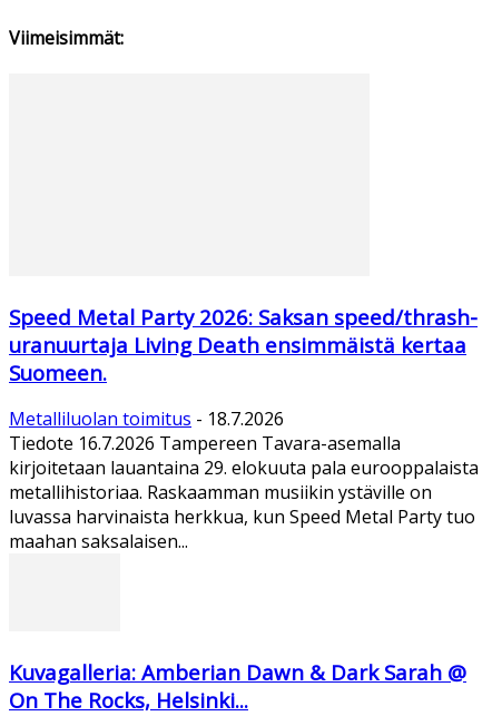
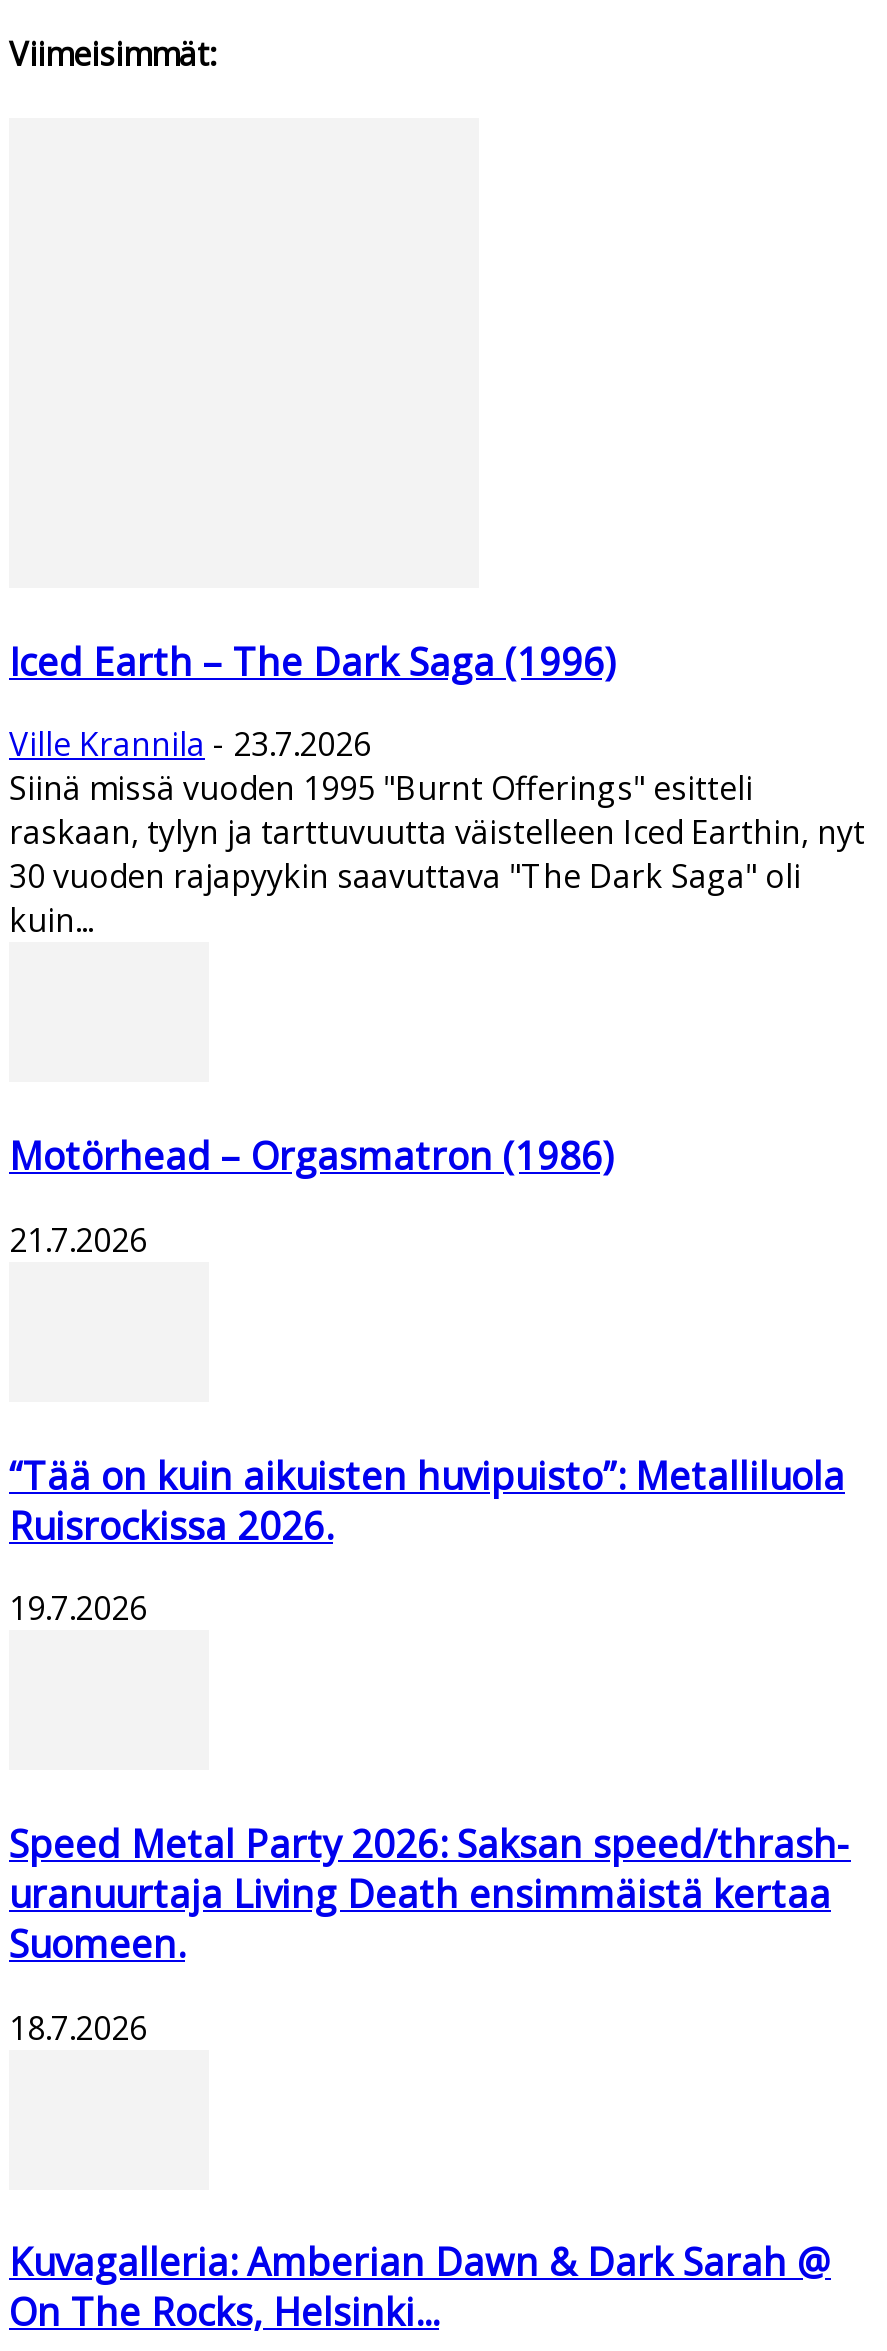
+ Iced Earth – The Dark Saga (1996)
+ Ville Krannila - 23.7.2026
+ Siinä missä vuoden 1995 "Burnt Offerings" esitteli
+ raskaan, tylyn ja tarttuvuutta väistelleen Iced Earthin, nyt
+ 30 vuoden rajapyykin saavuttava "The Dark Saga" oli
+ kuin...

+ Motörhead – Orgasmatron (1986)
+ 21.7.2026

+ “Tää on kuin aikuisten huvipuisto”: Metalliluola
+ Ruisrockissa 2026.
+ 19.7.2026

moved down: Speed Metal Party 2026: Saksan speed/thrash- | uranuurtaja Living Death ensimmäistä kertaa | Suomeen.

- Metalliluolan toimitus - 18.7.2026
- Tiedote 16.7.2026 Tampereen Tavara-asemalla
- kirjoitetaan lauantaina 29. elokuuta pala eurooppalaista
- metallihistoriaa. Raskaamman musiikin ystäville on
- luvassa harvinaista herkkua, kun Speed Metal Party tuo
- maahan saksalaisen...
+ 18.7.2026
